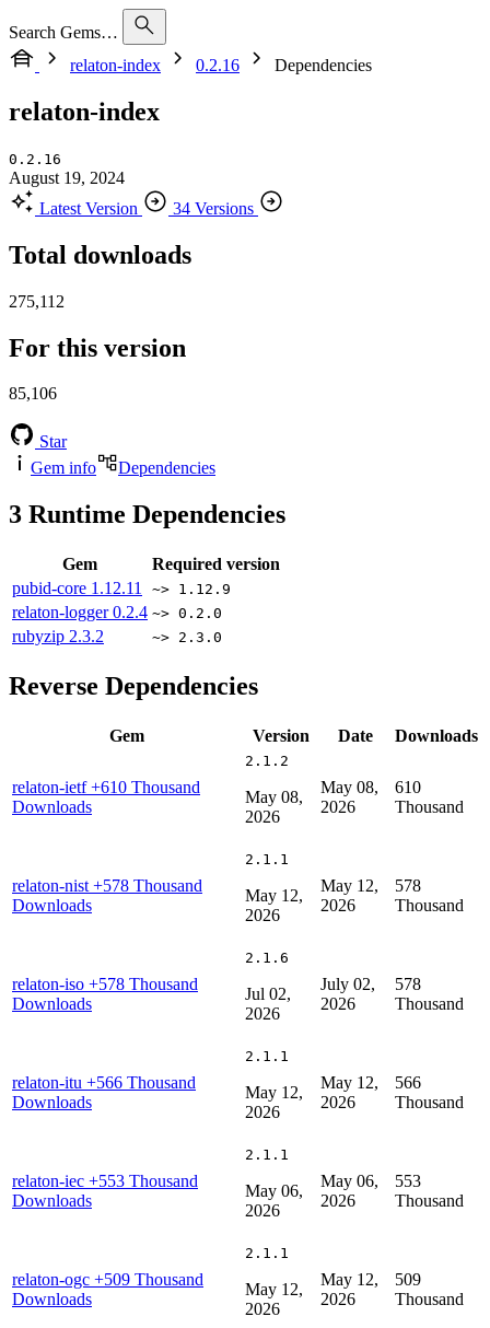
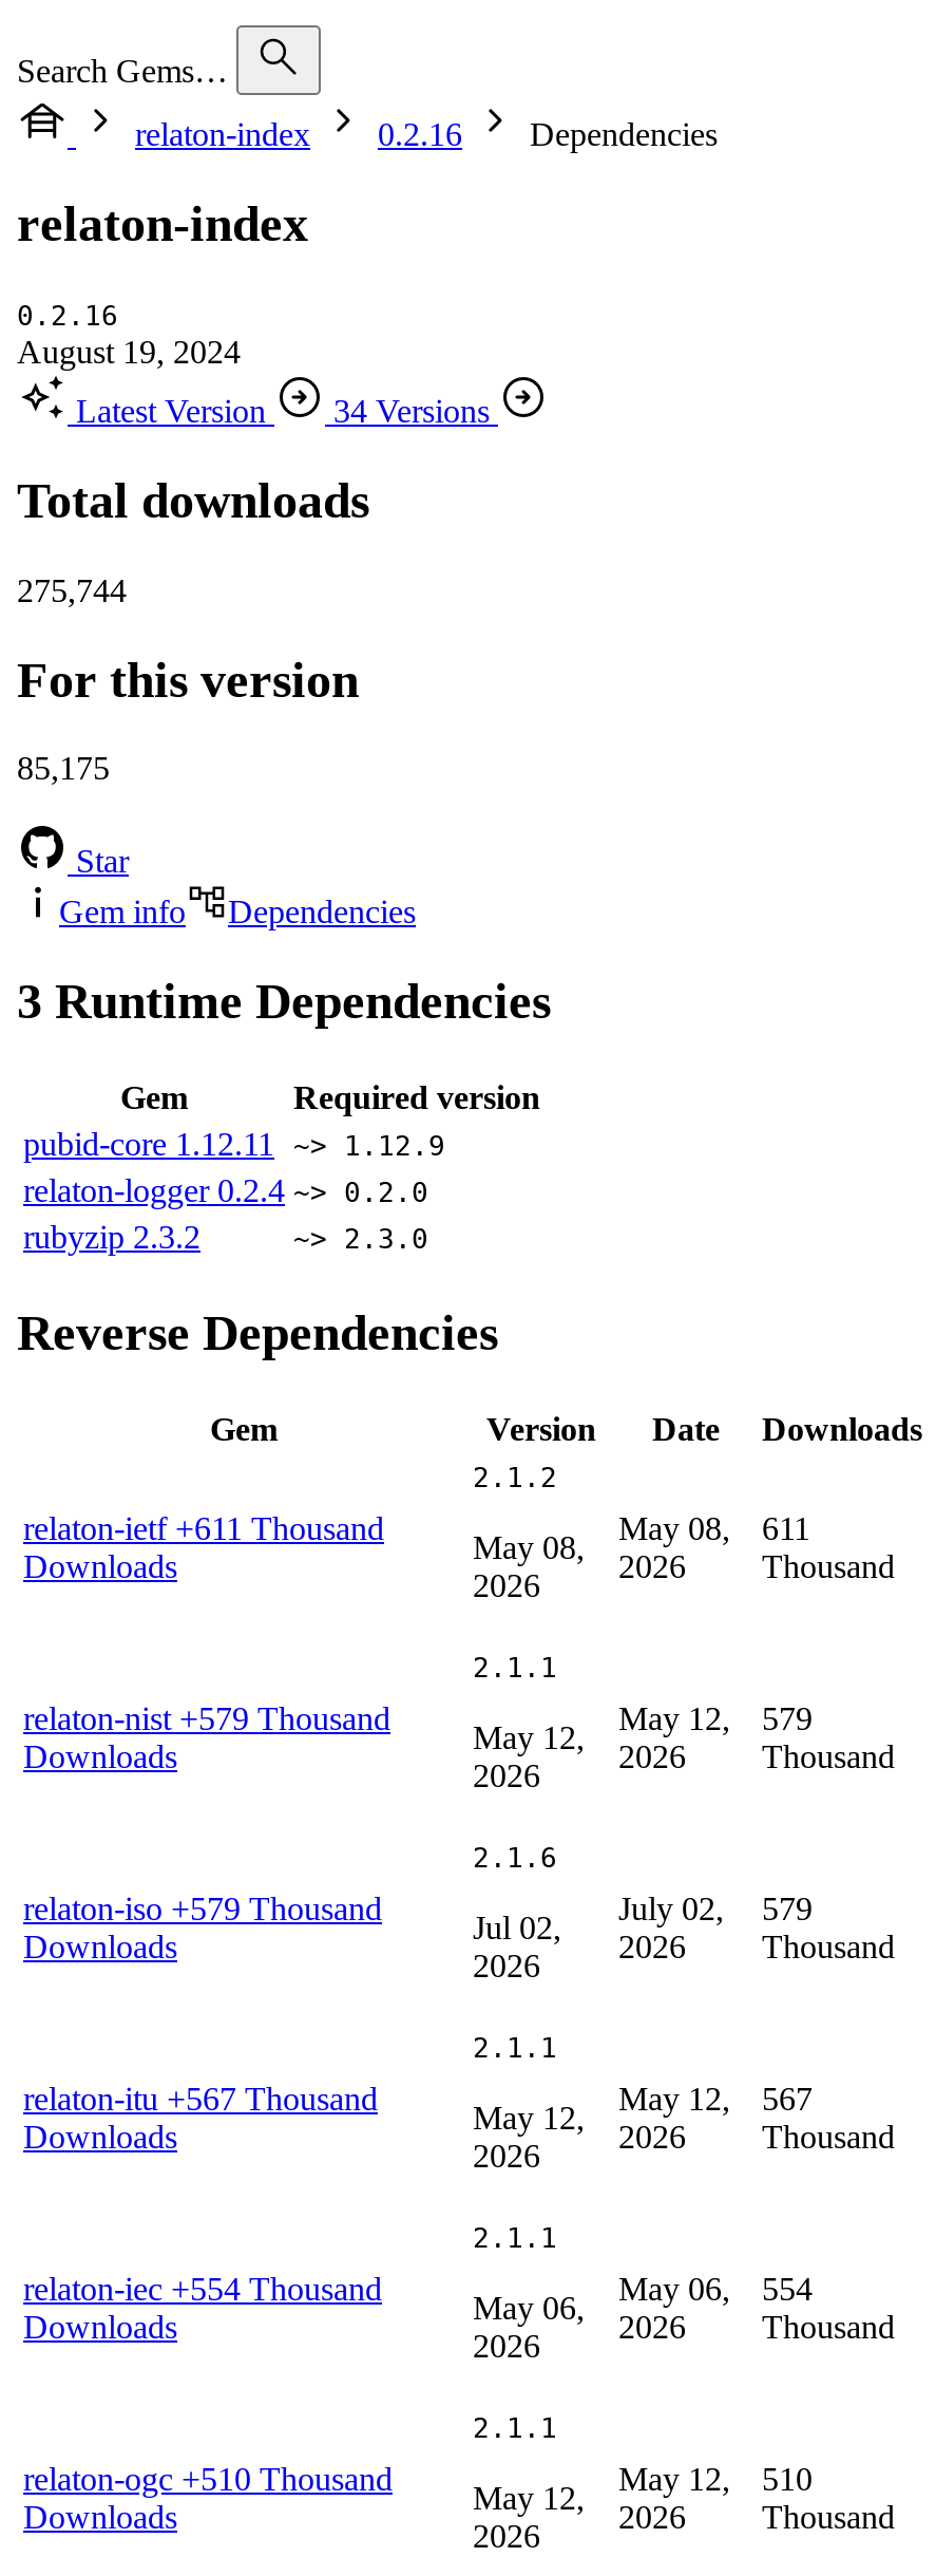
- 275,112
+ 275,744

- 85,106
+ 85,175

- relaton-ietf +610 Thousand
+ relaton-ietf +611 Thousand

- May 08, 610
+ May 08, 611

- relaton-nist +578 Thousand
+ relaton-nist +579 Thousand

- May 12, 578
+ May 12, 579

- relaton-iso +578 Thousand
+ relaton-iso +579 Thousand

- July 02, 578
+ July 02, 579

- relaton-itu +566 Thousand
+ relaton-itu +567 Thousand

- May 12, 566
+ May 12, 567

- relaton-iec +553 Thousand
+ relaton-iec +554 Thousand

- May 06, 553
+ May 06, 554

- relaton-ogc +509 Thousand
+ relaton-ogc +510 Thousand

- May 12, 509
+ May 12, 510
